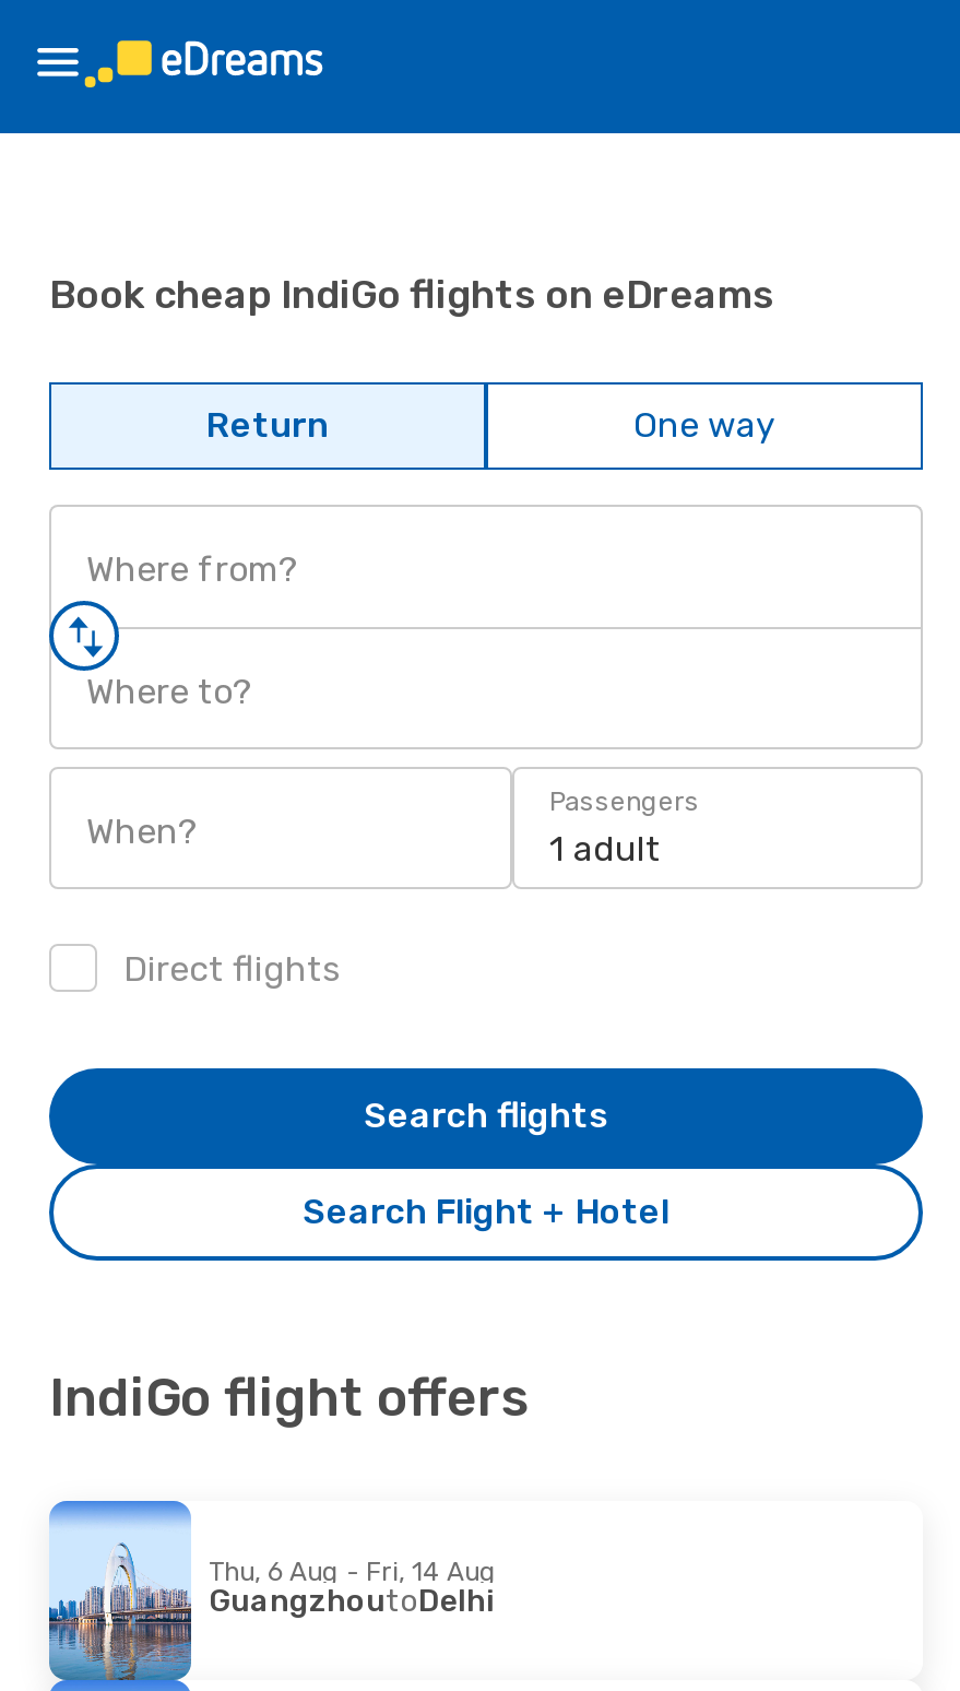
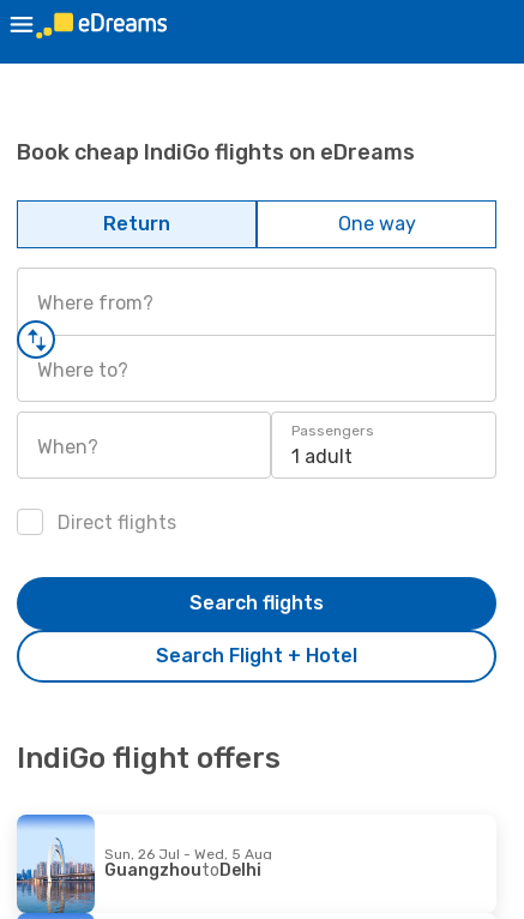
- Thu, 6 Aug - Fri, 14 Aug
+ Sun, 26 Jul - Wed, 5 Aug
